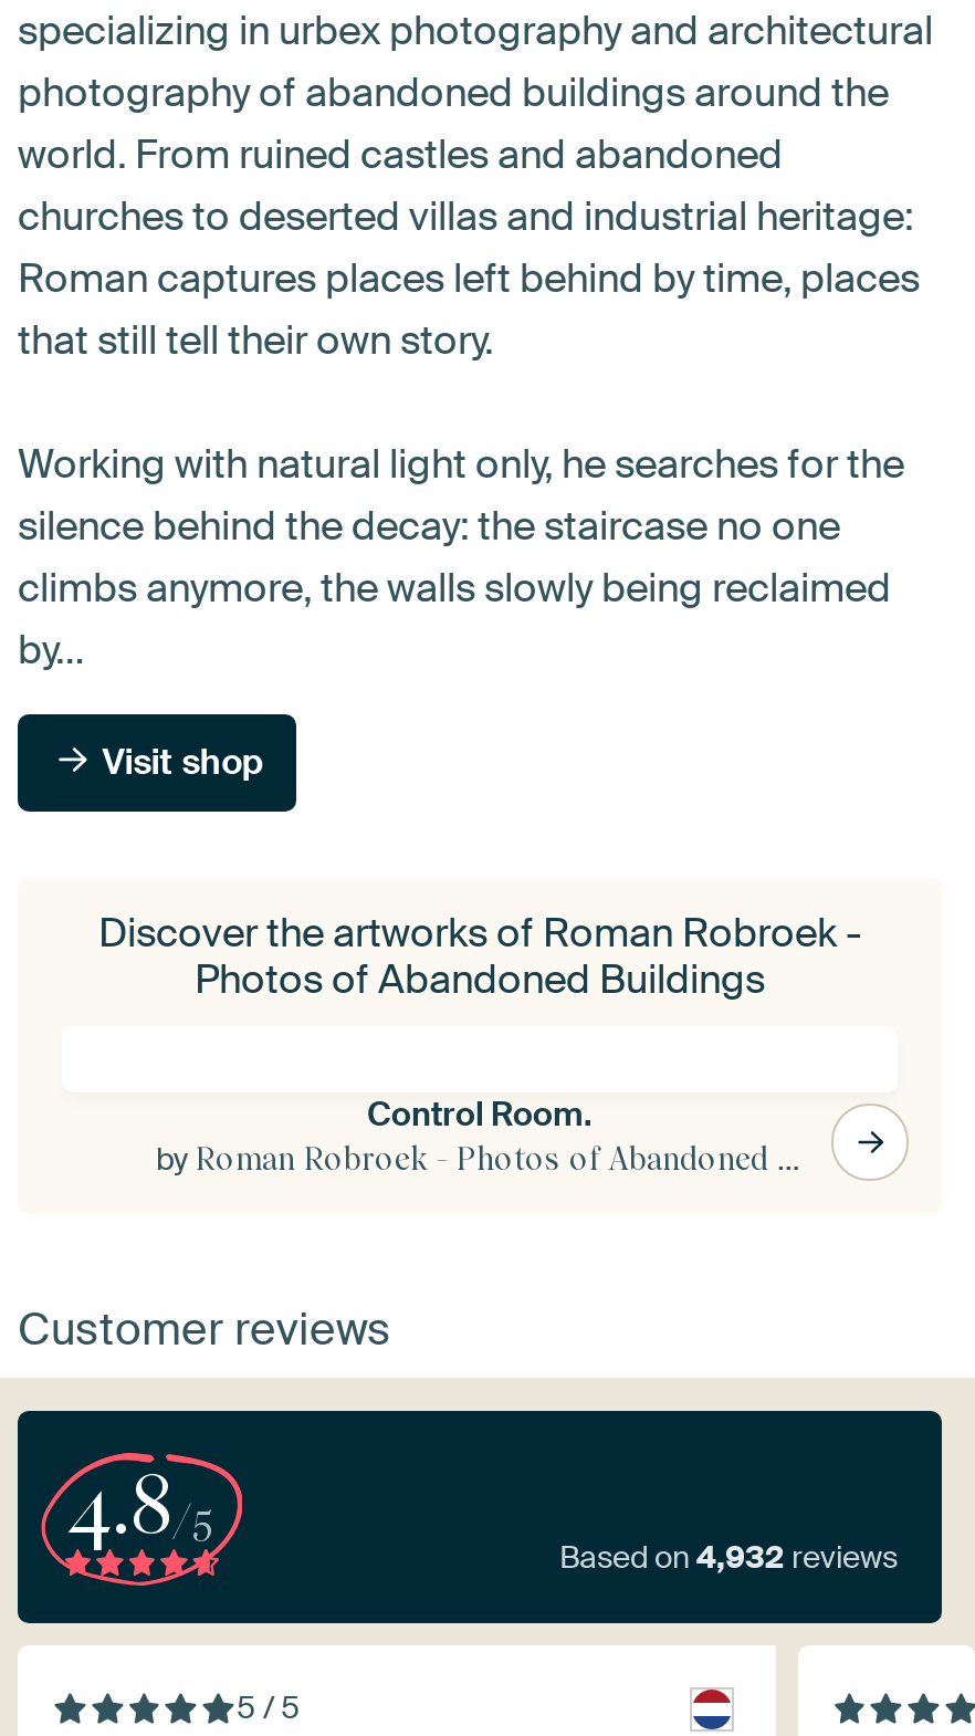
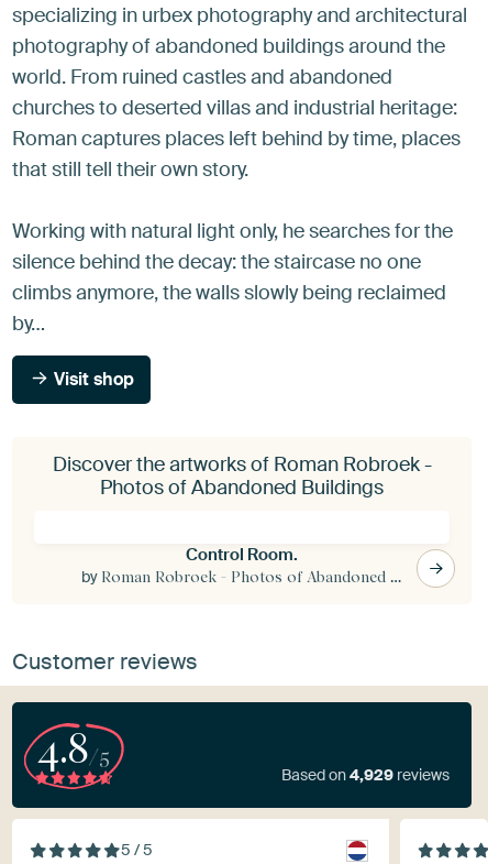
- Based on 4,932 reviews
+ Based on 4,929 reviews
